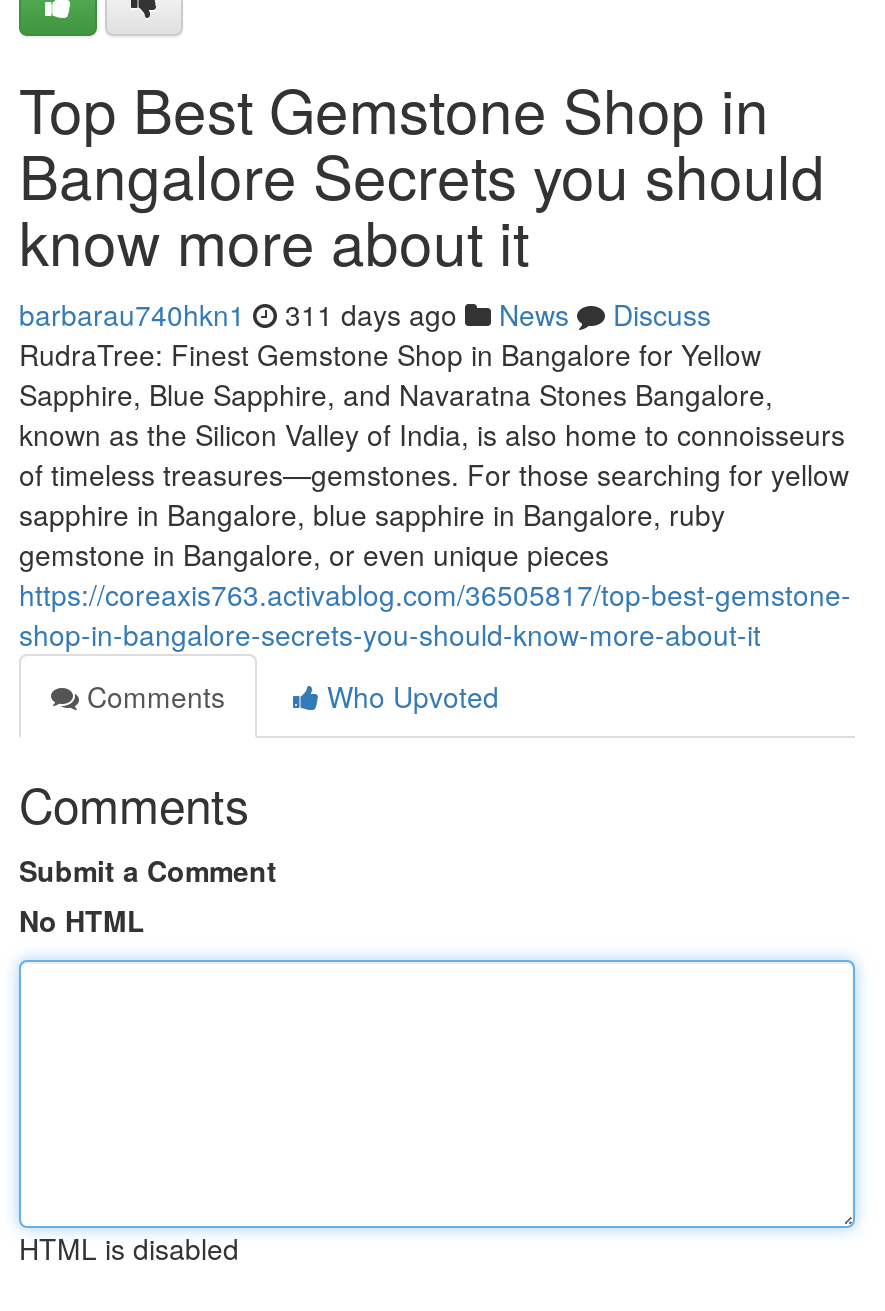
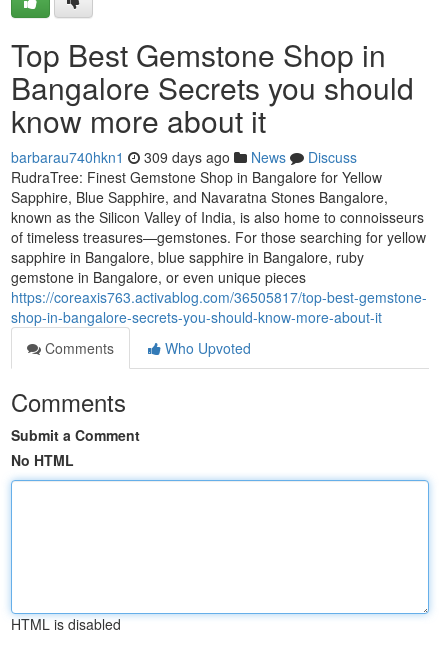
- barbarau740hkn1 311 days ago News Discuss
+ barbarau740hkn1 309 days ago News Discuss
